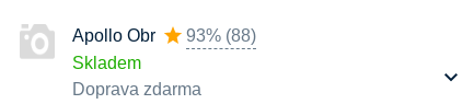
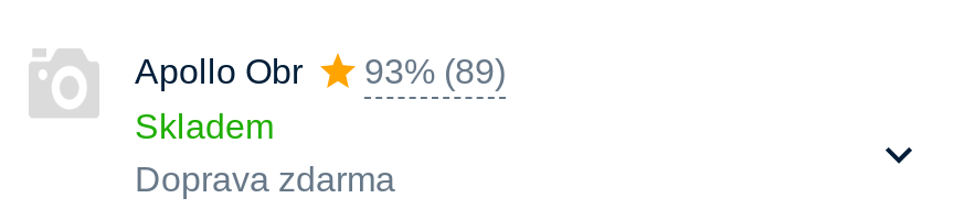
- Apollo Obr 93% (88)
+ Apollo Obr 93% (89)
